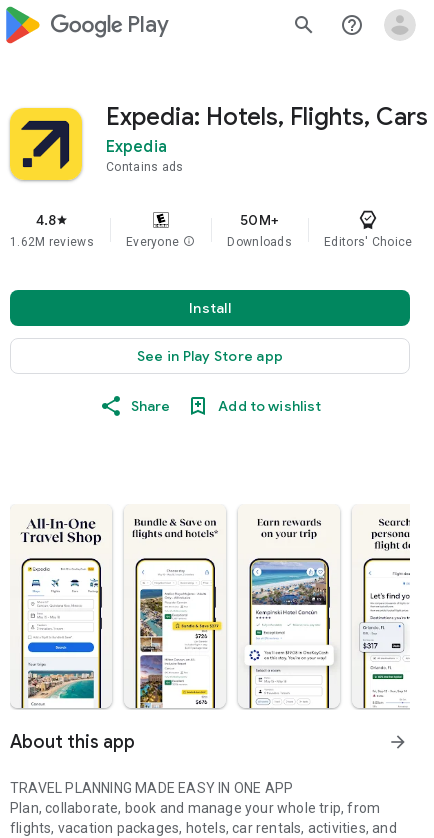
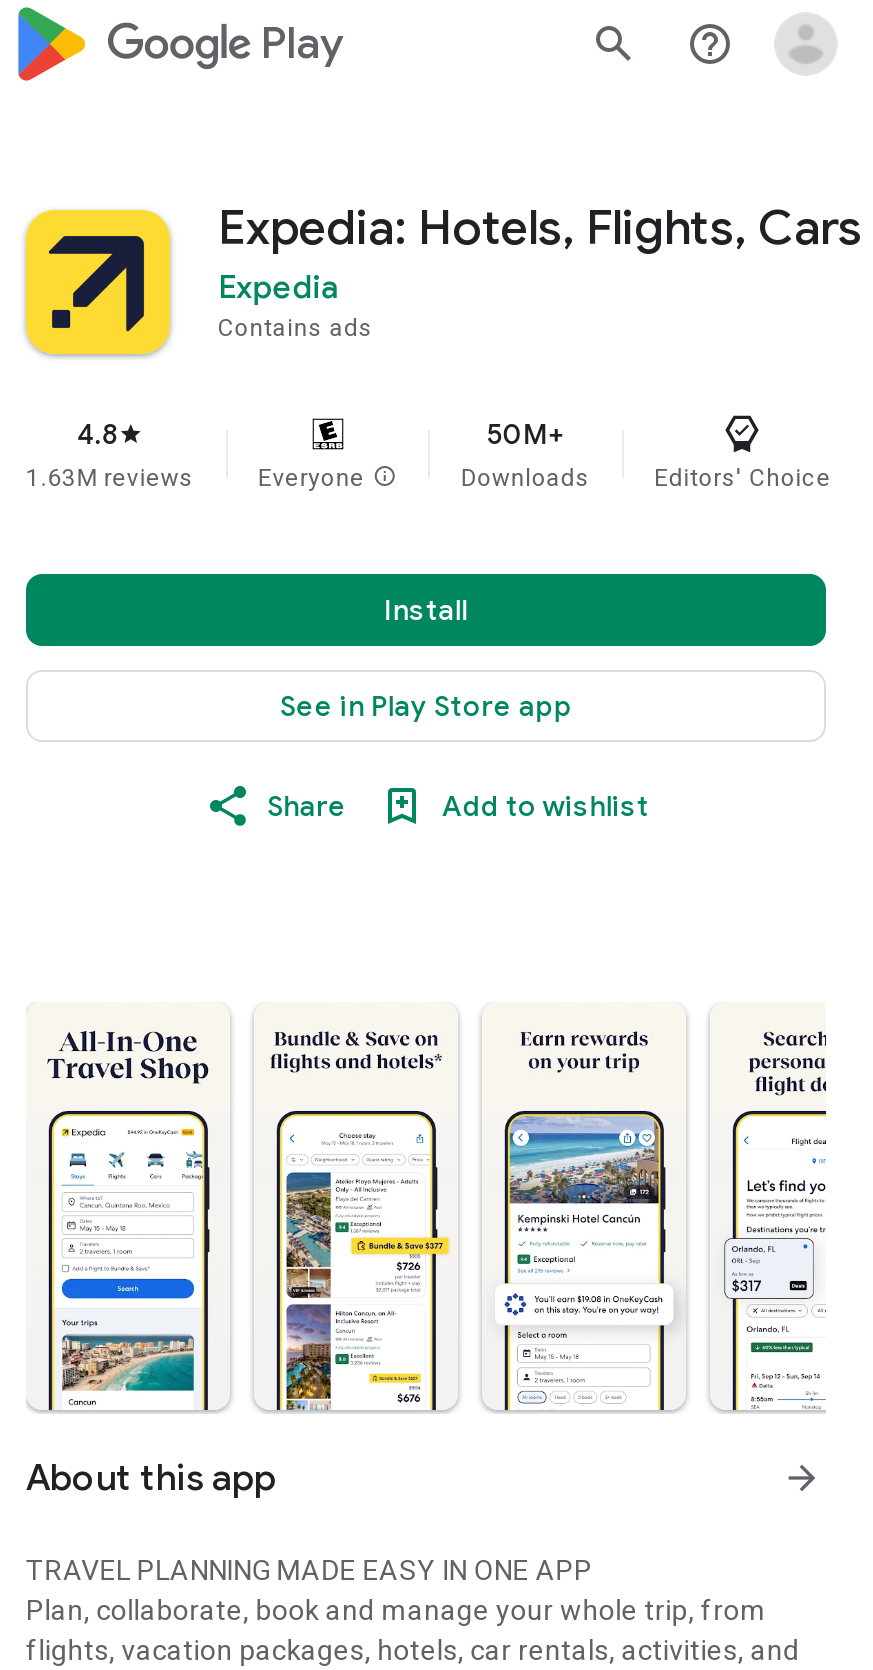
- 1.62M reviews
+ 1.63M reviews
